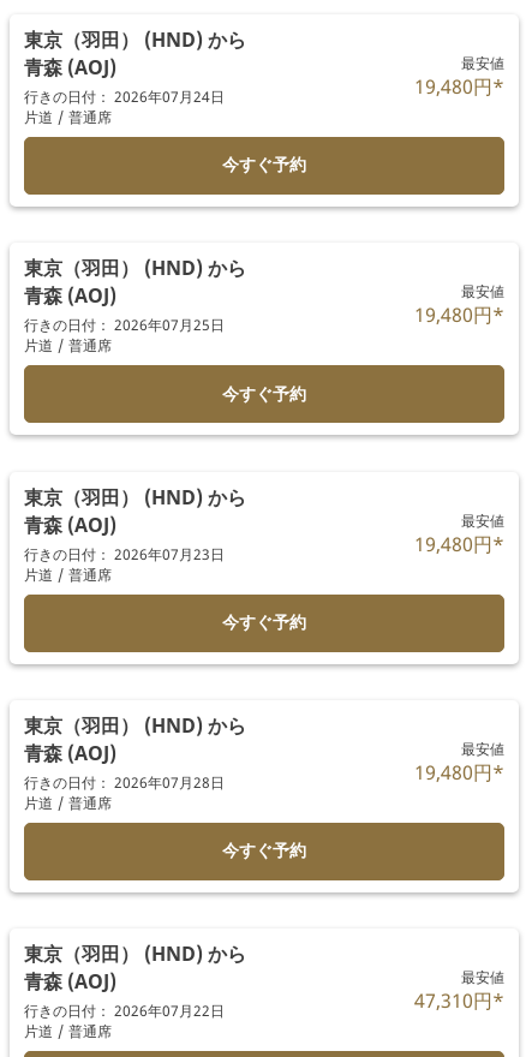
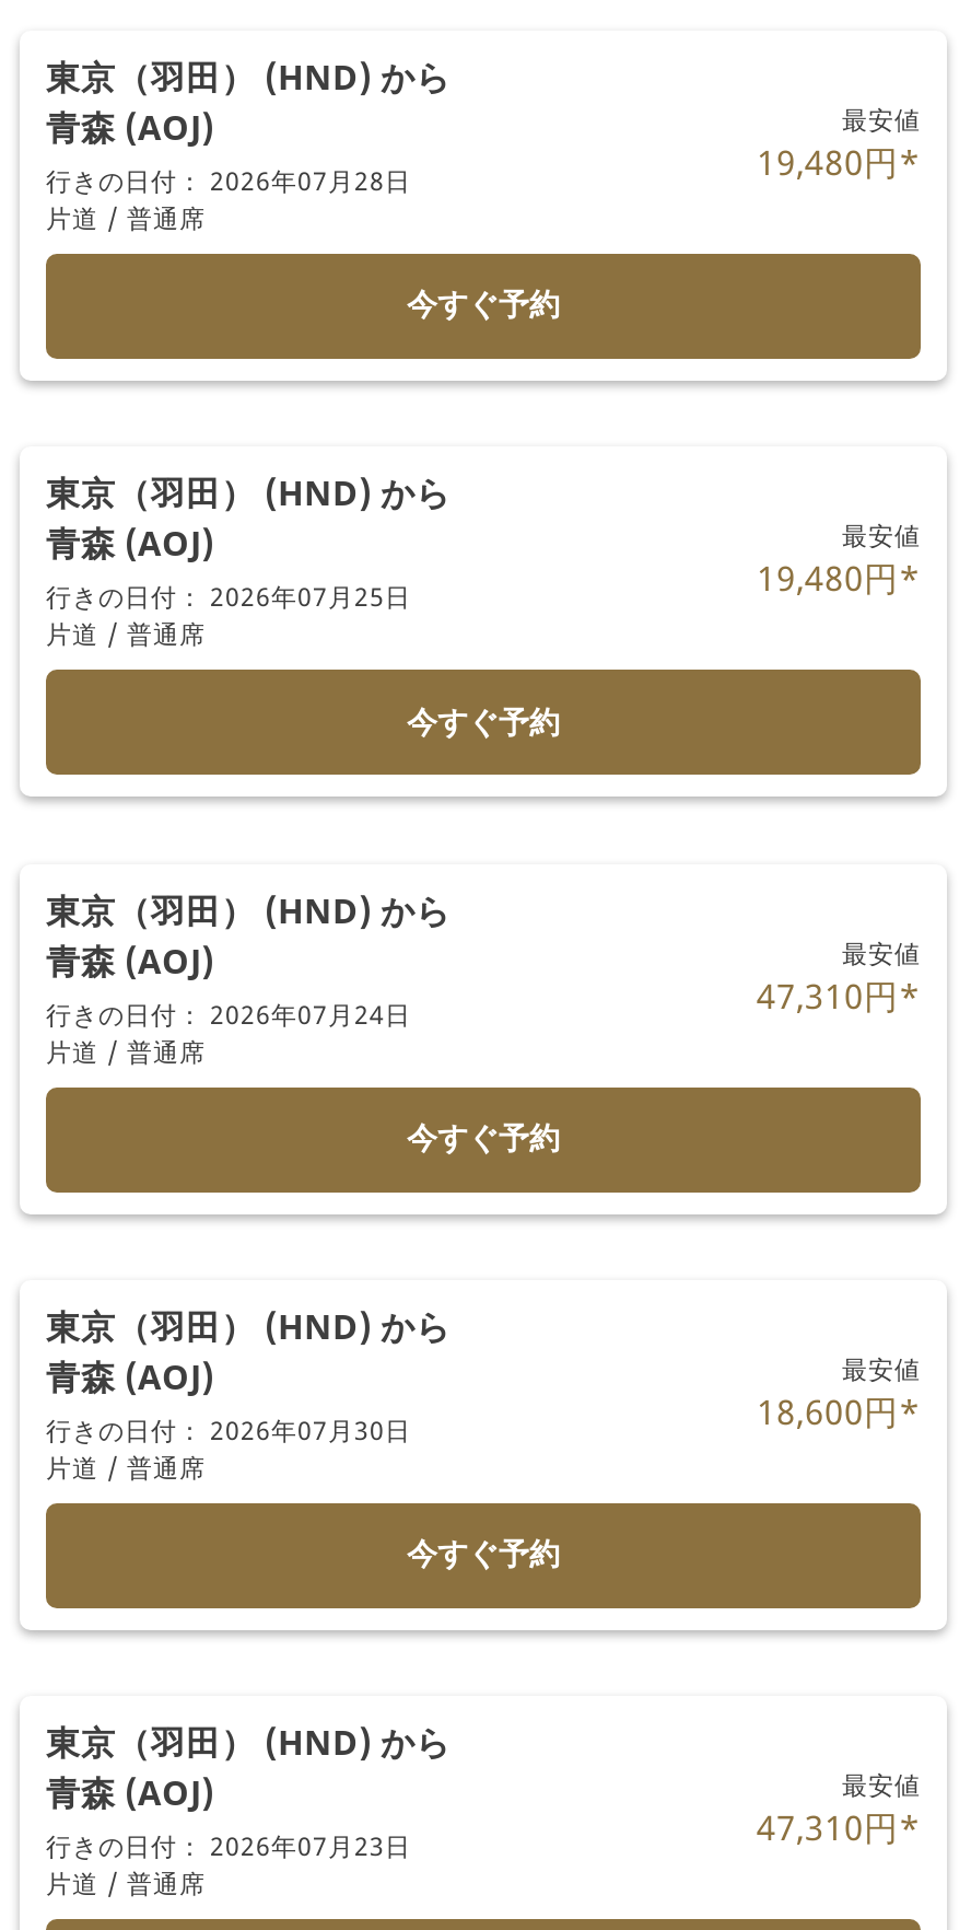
moved down: 行きの日付： 2026年07月24日

- 19,480円*
+ 47,310円*

moved down: 行きの日付： 2026年07月23日

- 19,480円*
+ 18,600円*

moved up: 行きの日付： 2026年07月28日

+ 行きの日付： 2026年07月30日

- 行きの日付： 2026年07月22日
